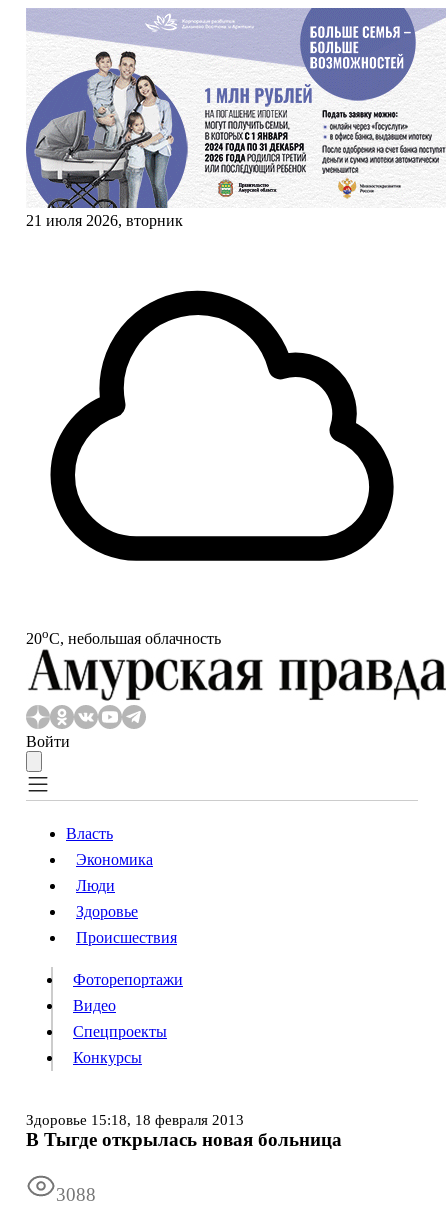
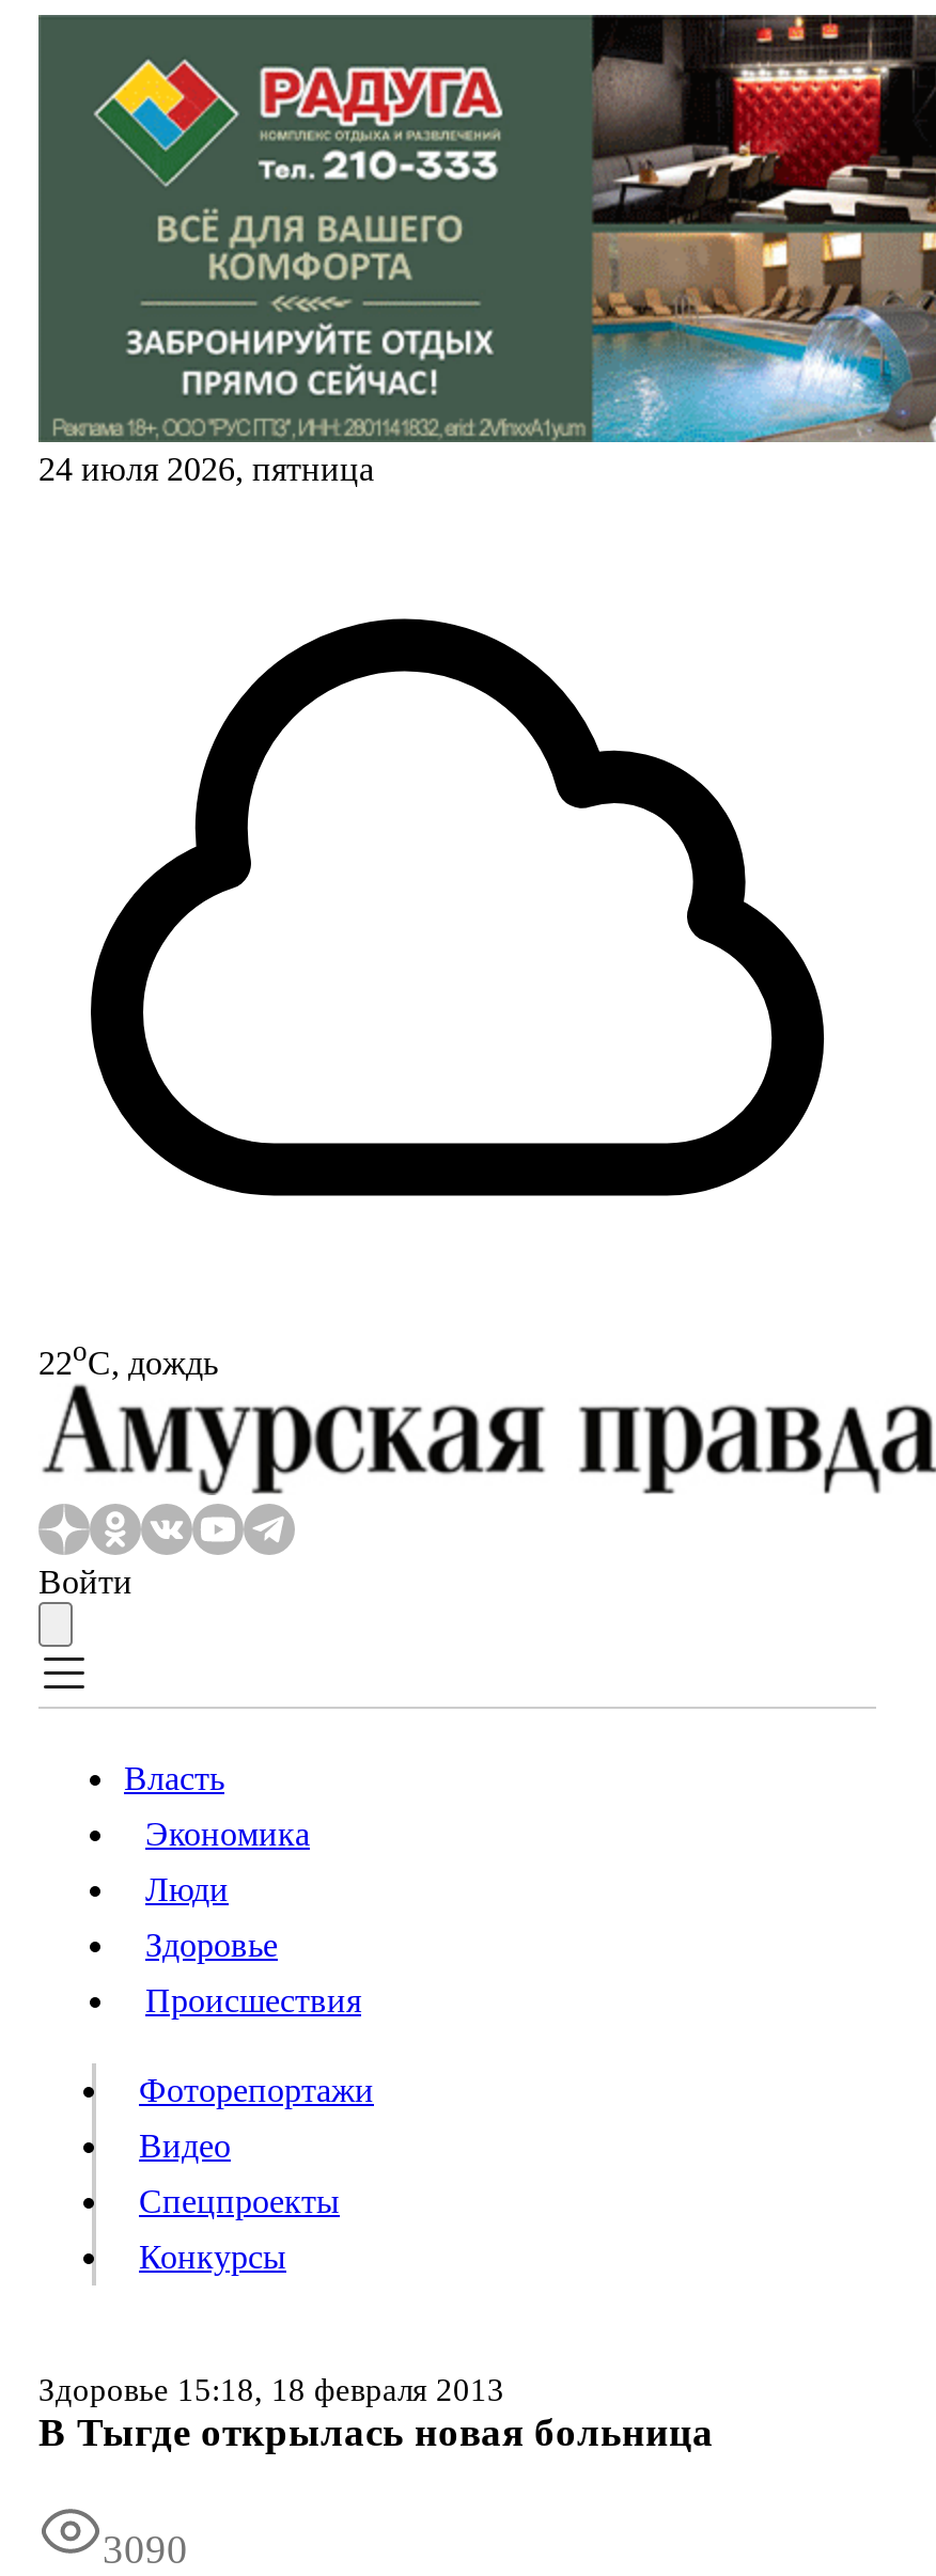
- [image]
- 21 июля 2026, вторник
+ [image]
+ 24 июля 2026, пятница

- 20oС, небольшая облачность
+ 22oС, дождь

- 3088
+ 3090
